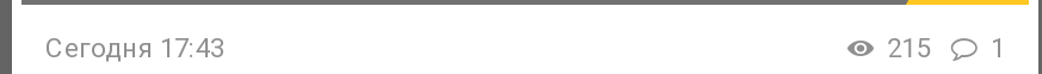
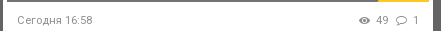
- Сегодня 17:43
+ Сегодня 16:58

- 215 1
+ 49 1
